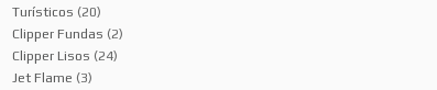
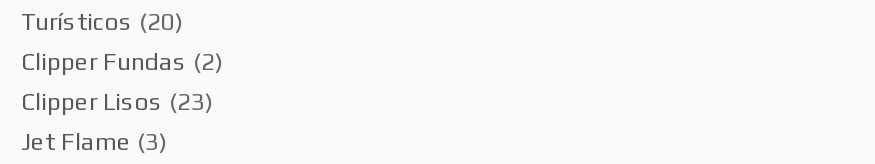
- Clipper Lisos (24)
+ Clipper Lisos (23)
